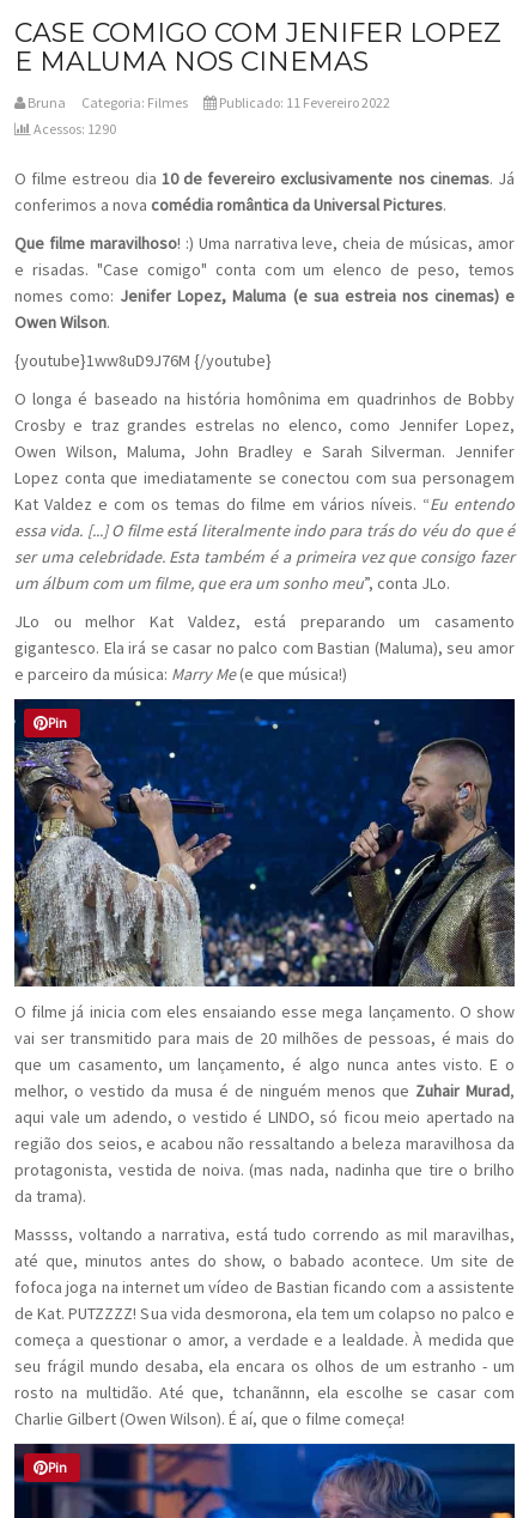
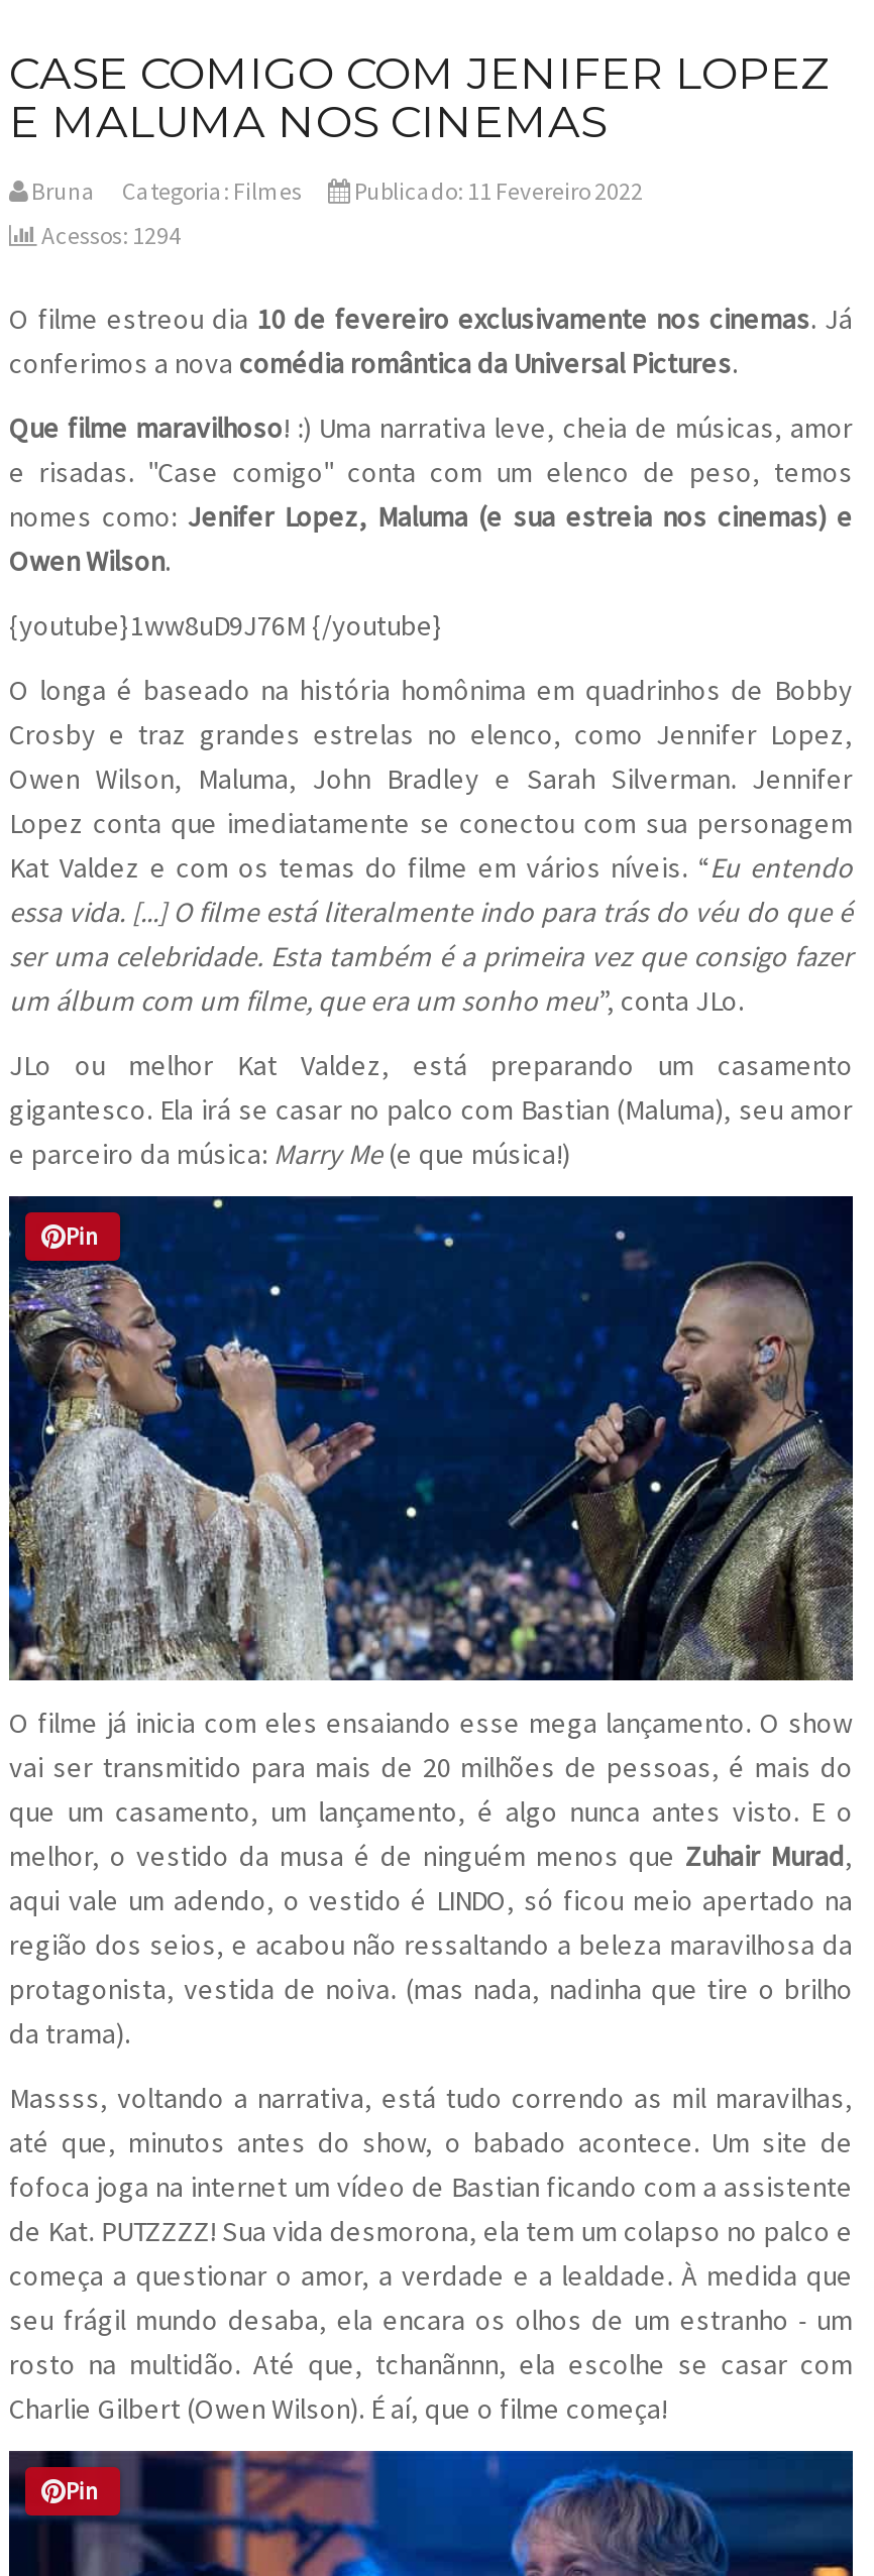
- Acessos: 1290
+ Acessos: 1294
